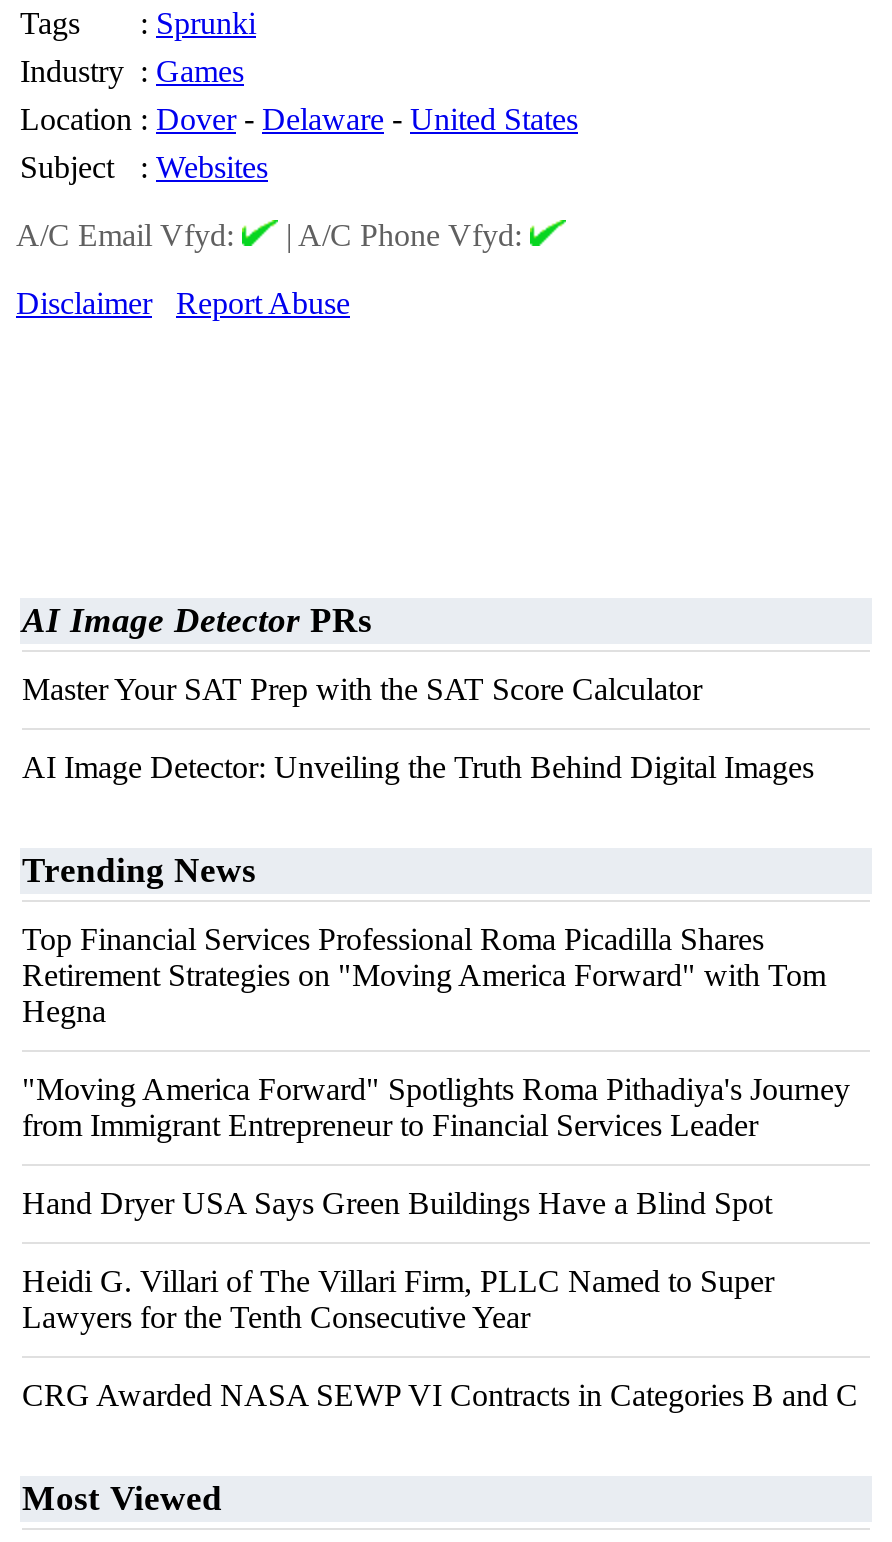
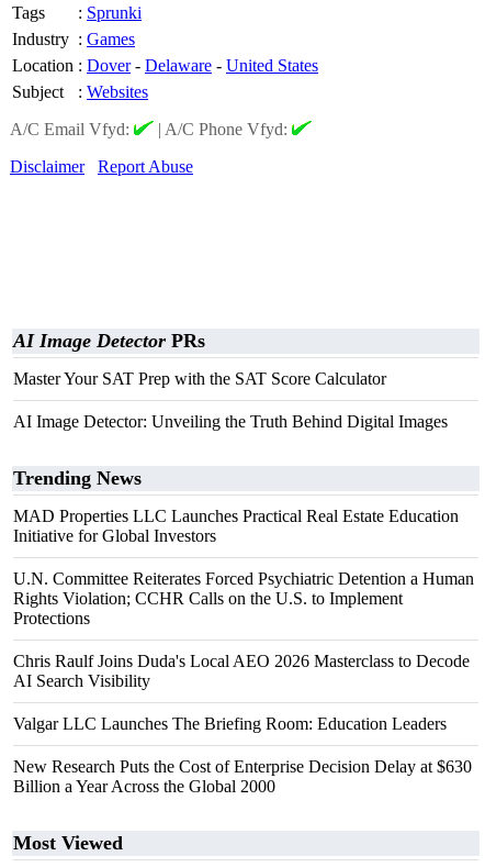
- Top Financial Services Professional Roma Picadilla Shares
- Retirement Strategies on "Moving America Forward" with Tom
- Hegna
+ MAD Properties LLC Launches Practical Real Estate Education
+ Initiative for Global Investors

- "Moving America Forward" Spotlights Roma Pithadiya's Journey
- from Immigrant Entrepreneur to Financial Services Leader
+ U.N. Committee Reiterates Forced Psychiatric Detention a Human
+ Rights Violation; CCHR Calls on the U.S. to Implement
+ Protections

- Hand Dryer USA Says Green Buildings Have a Blind Spot
+ Chris Raulf Joins Duda's Local AEO 2026 Masterclass to Decode
+ AI Search Visibility

- Heidi G. Villari of The Villari Firm, PLLC Named to Super
- Lawyers for the Tenth Consecutive Year
+ Valgar LLC Launches The Briefing Room: Education Leaders

- CRG Awarded NASA SEWP VI Contracts in Categories B and C
+ New Research Puts the Cost of Enterprise Decision Delay at $630
+ Billion a Year Across the Global 2000
